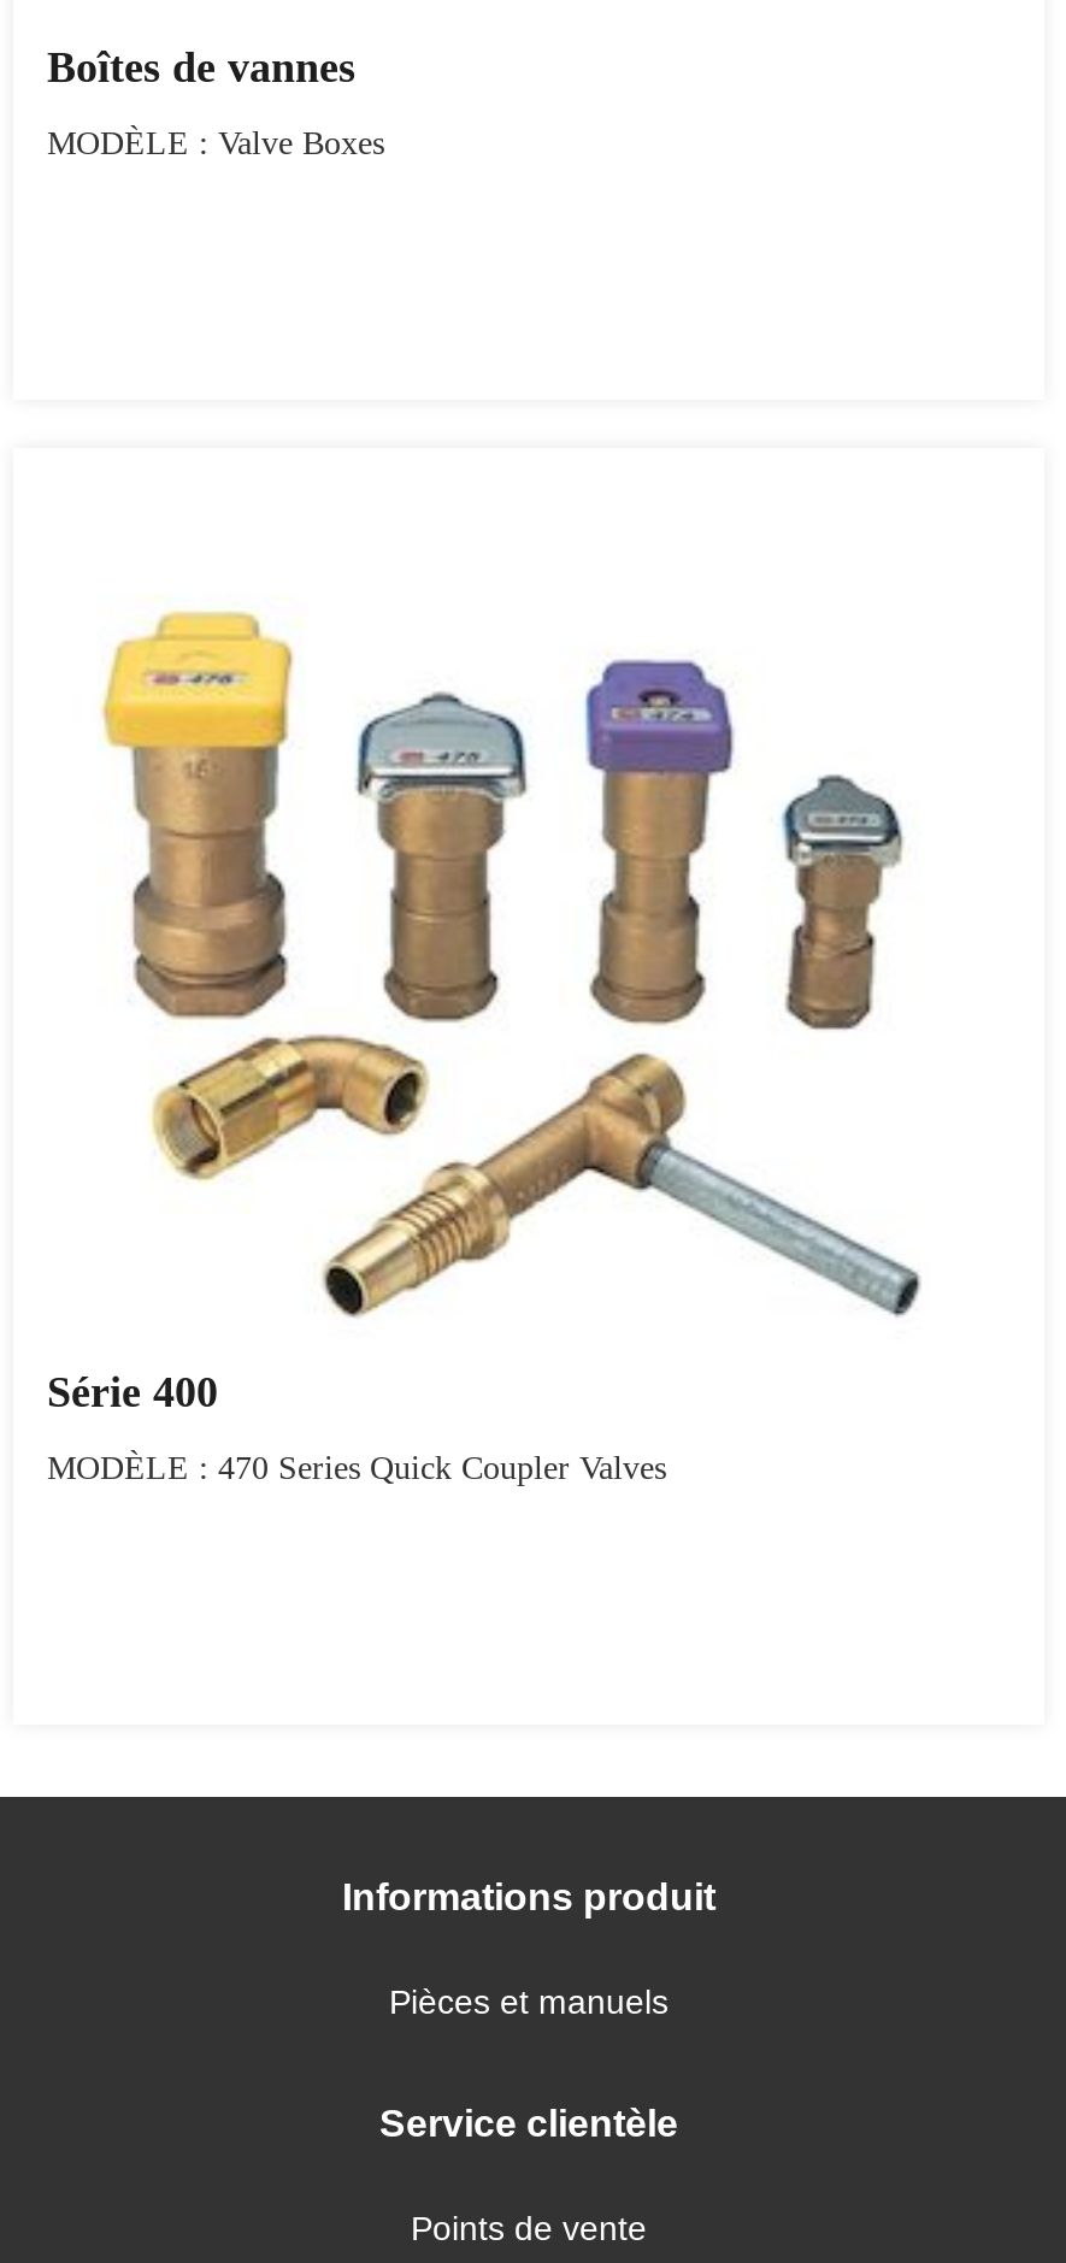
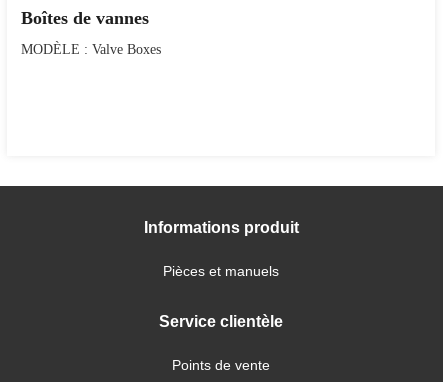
- [image]
- Série 400
- MODÈLE : 470 Series Quick Coupler Valves
